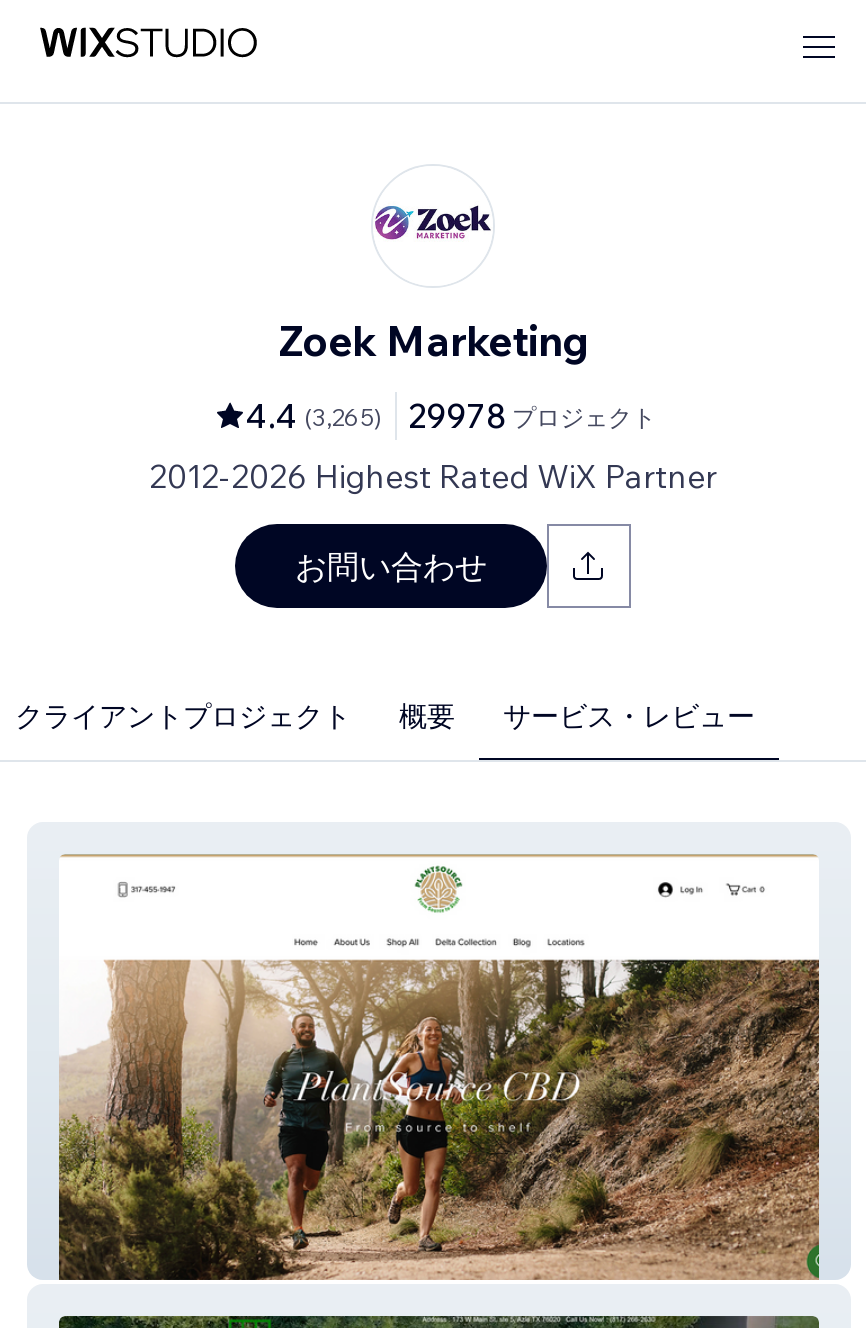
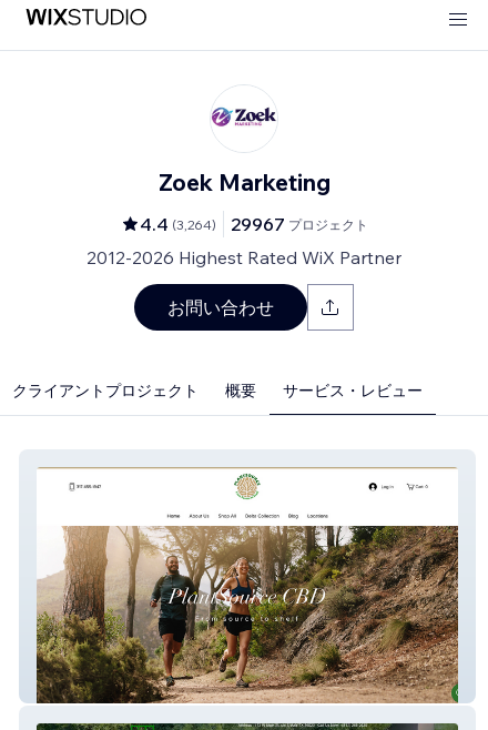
- 4.4 (3,265)
+ 4.4 (3,264)

- 29978 プロジェクト
+ 29967 プロジェクト
